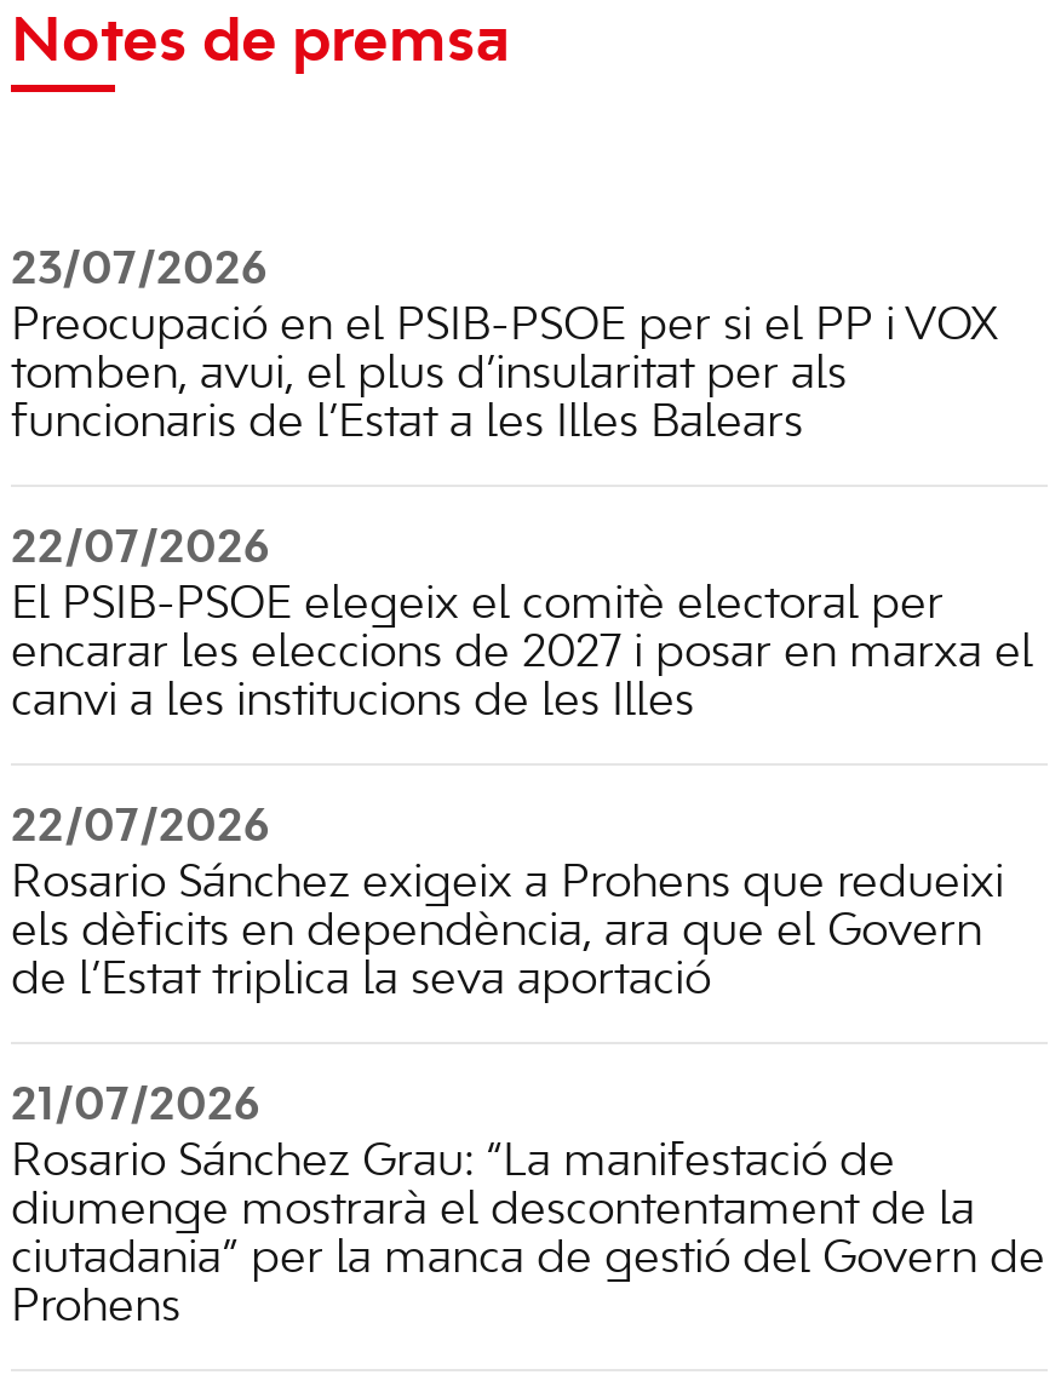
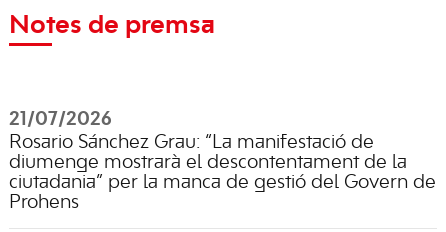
- 23/07/2026
- Preocupació en el PSIB-PSOE per si el PP i VOX
- tomben, avui, el plus d’insularitat per als
- funcionaris de l’Estat a les Illes Balears
- 22/07/2026
- El PSIB-PSOE elegeix el comitè electoral per
- encarar les eleccions de 2027 i posar en marxa el
- canvi a les institucions de les Illes
- 22/07/2026
- Rosario Sánchez exigeix a Prohens que redueixi
- els dèficits en dependència, ara que el Govern
- de l’Estat triplica la seva aportació
